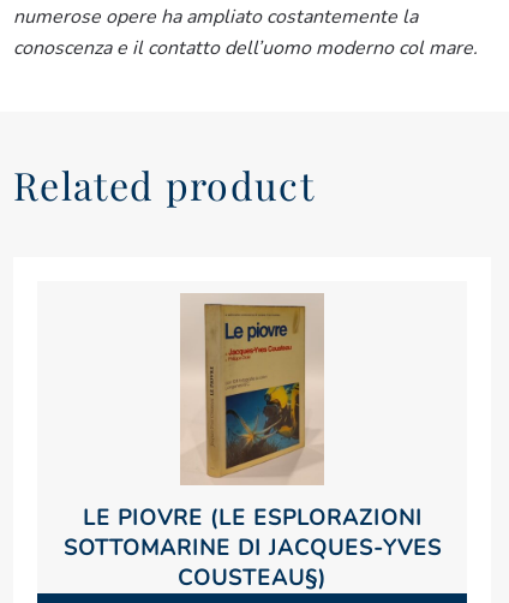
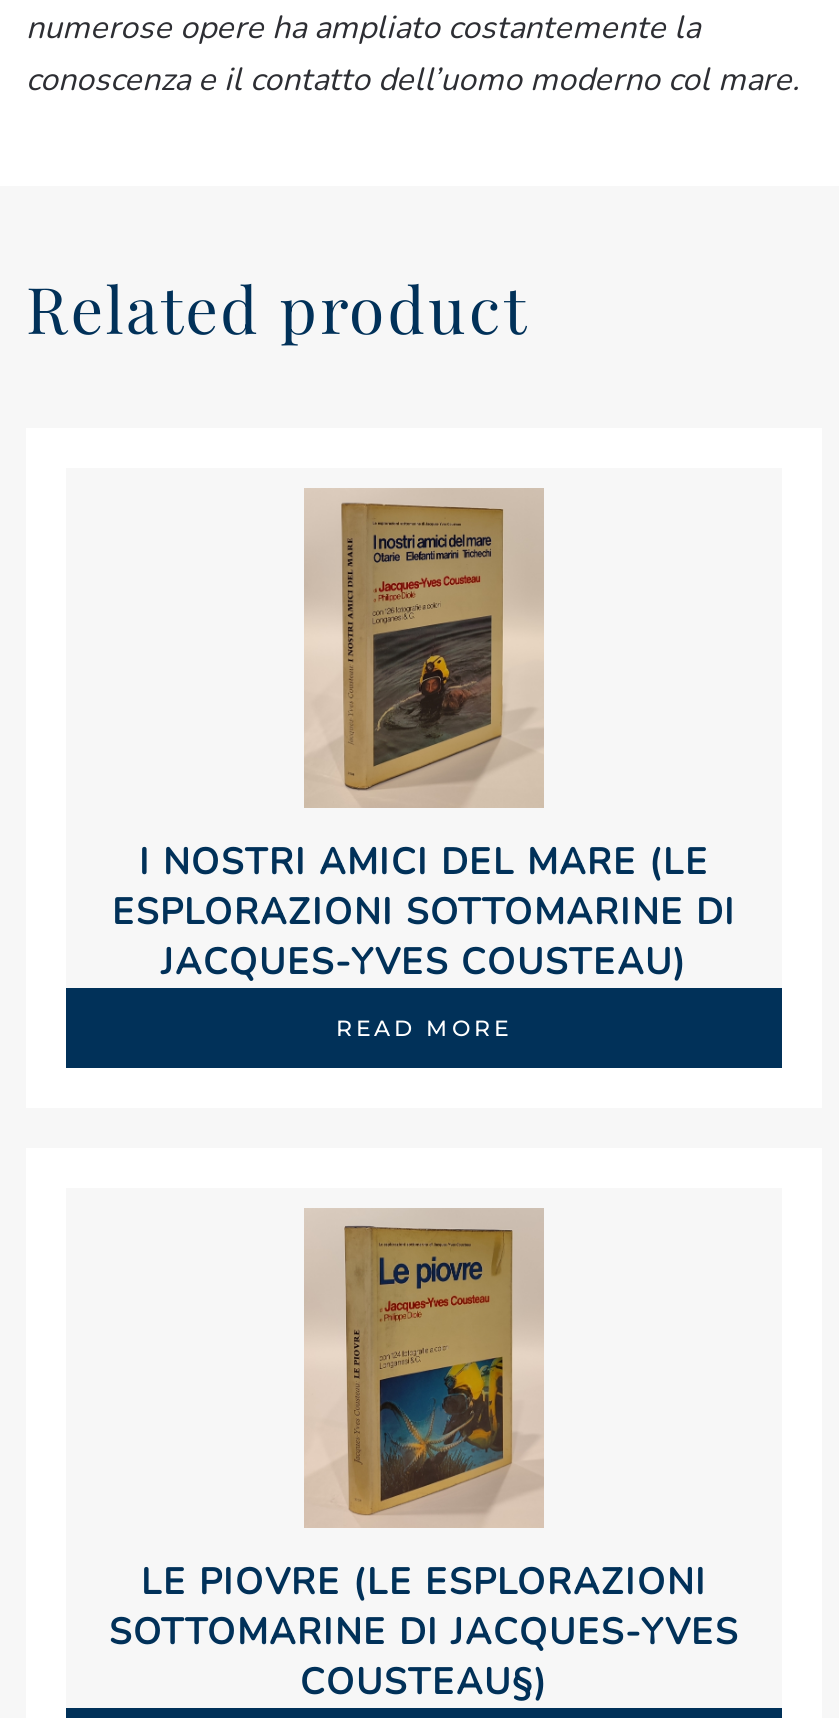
+ [image]
+ I NOSTRI AMICI DEL MARE (LE
+ ESPLORAZIONI SOTTOMARINE DI
+ JACQUES-YVES COUSTEAU)
+ READ MORE
